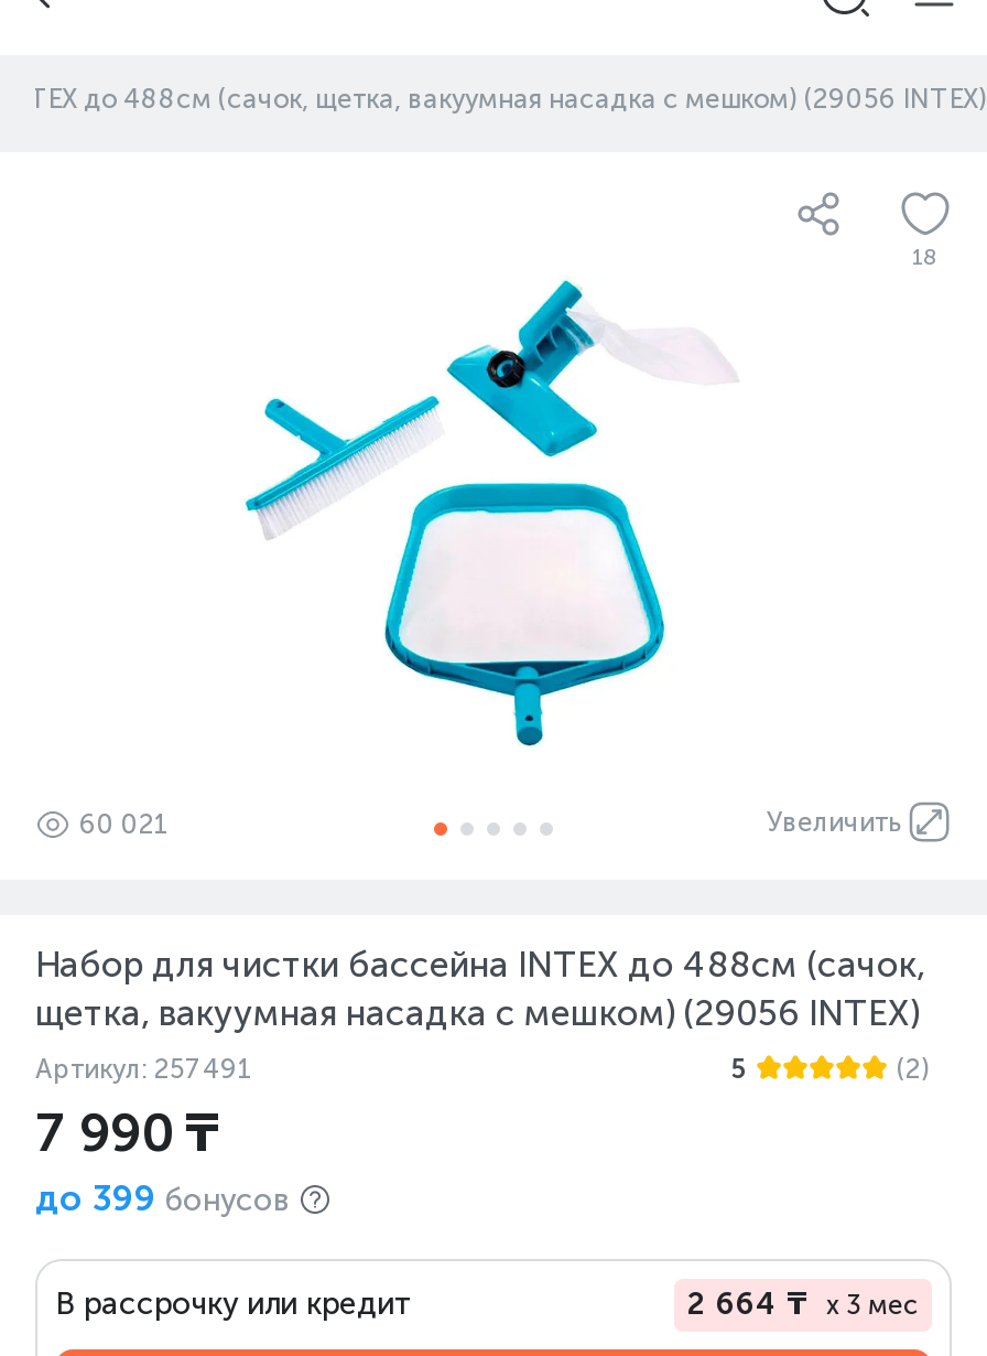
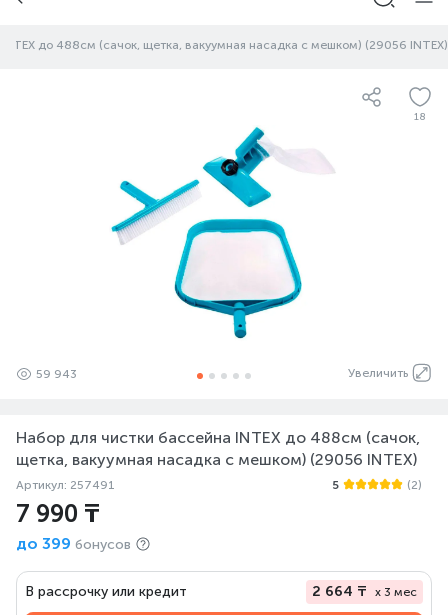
- 60 021
+ 59 943
